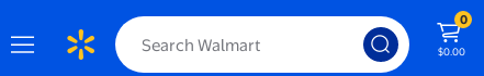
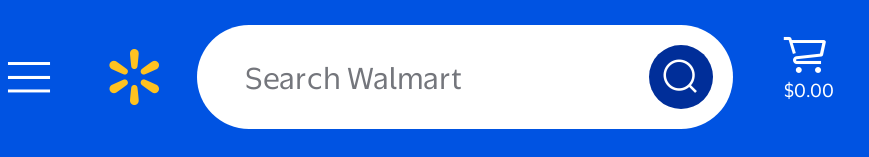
- 0
